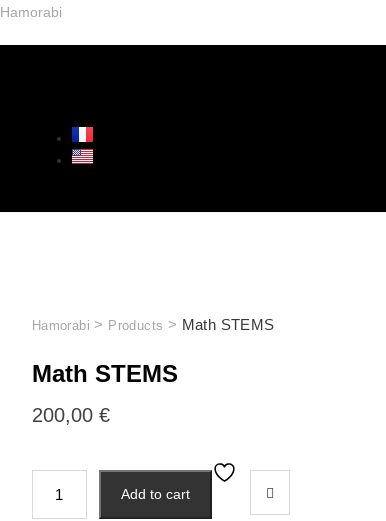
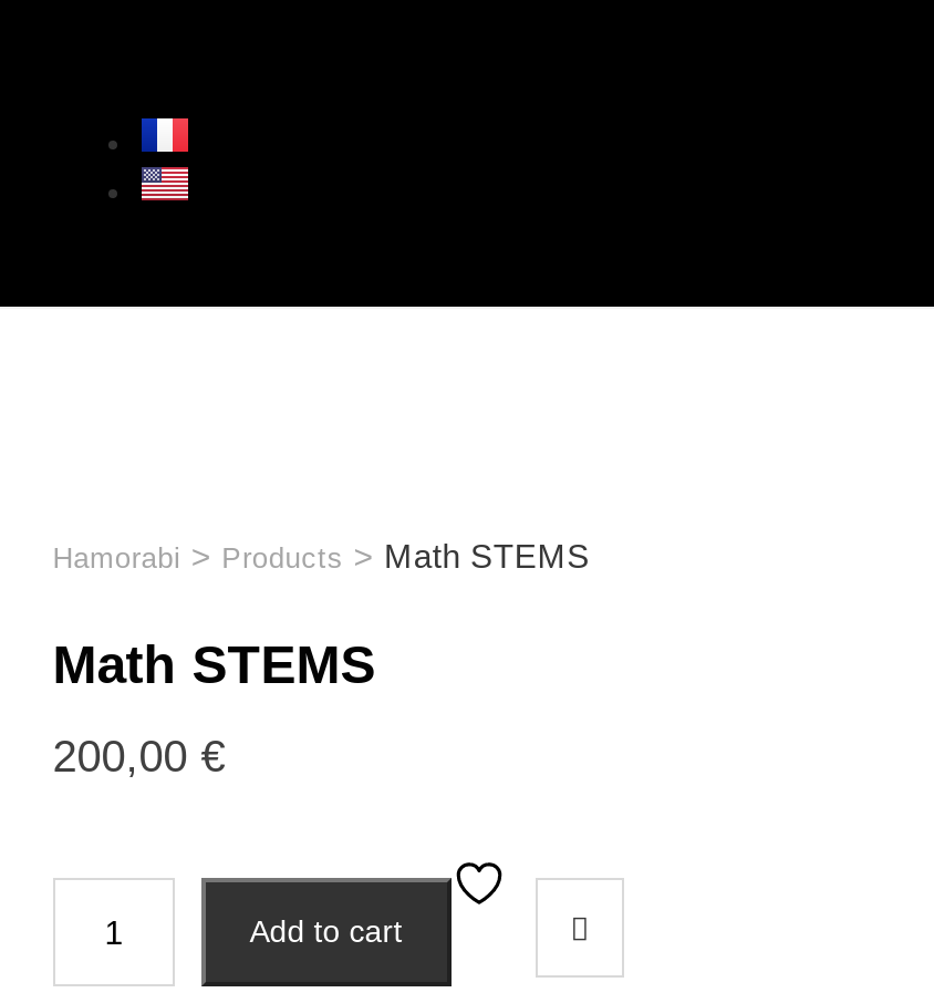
- Hamorabi
